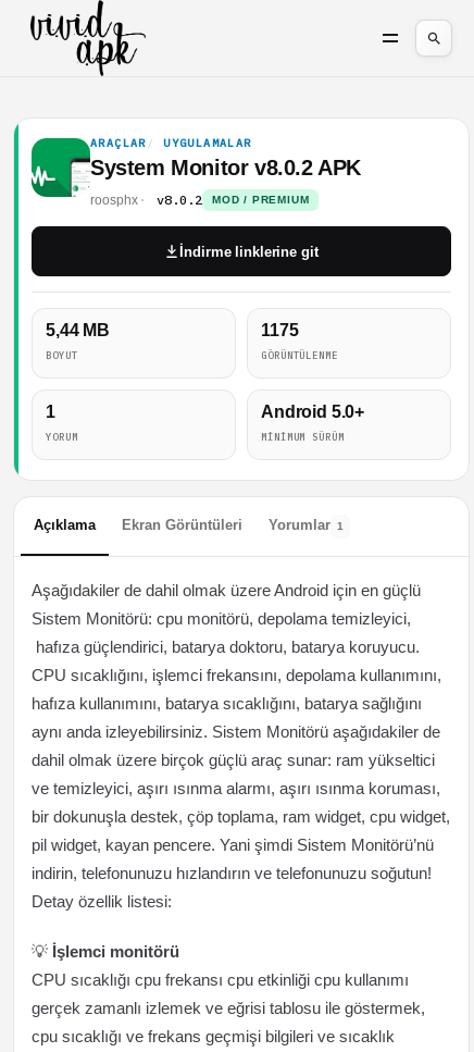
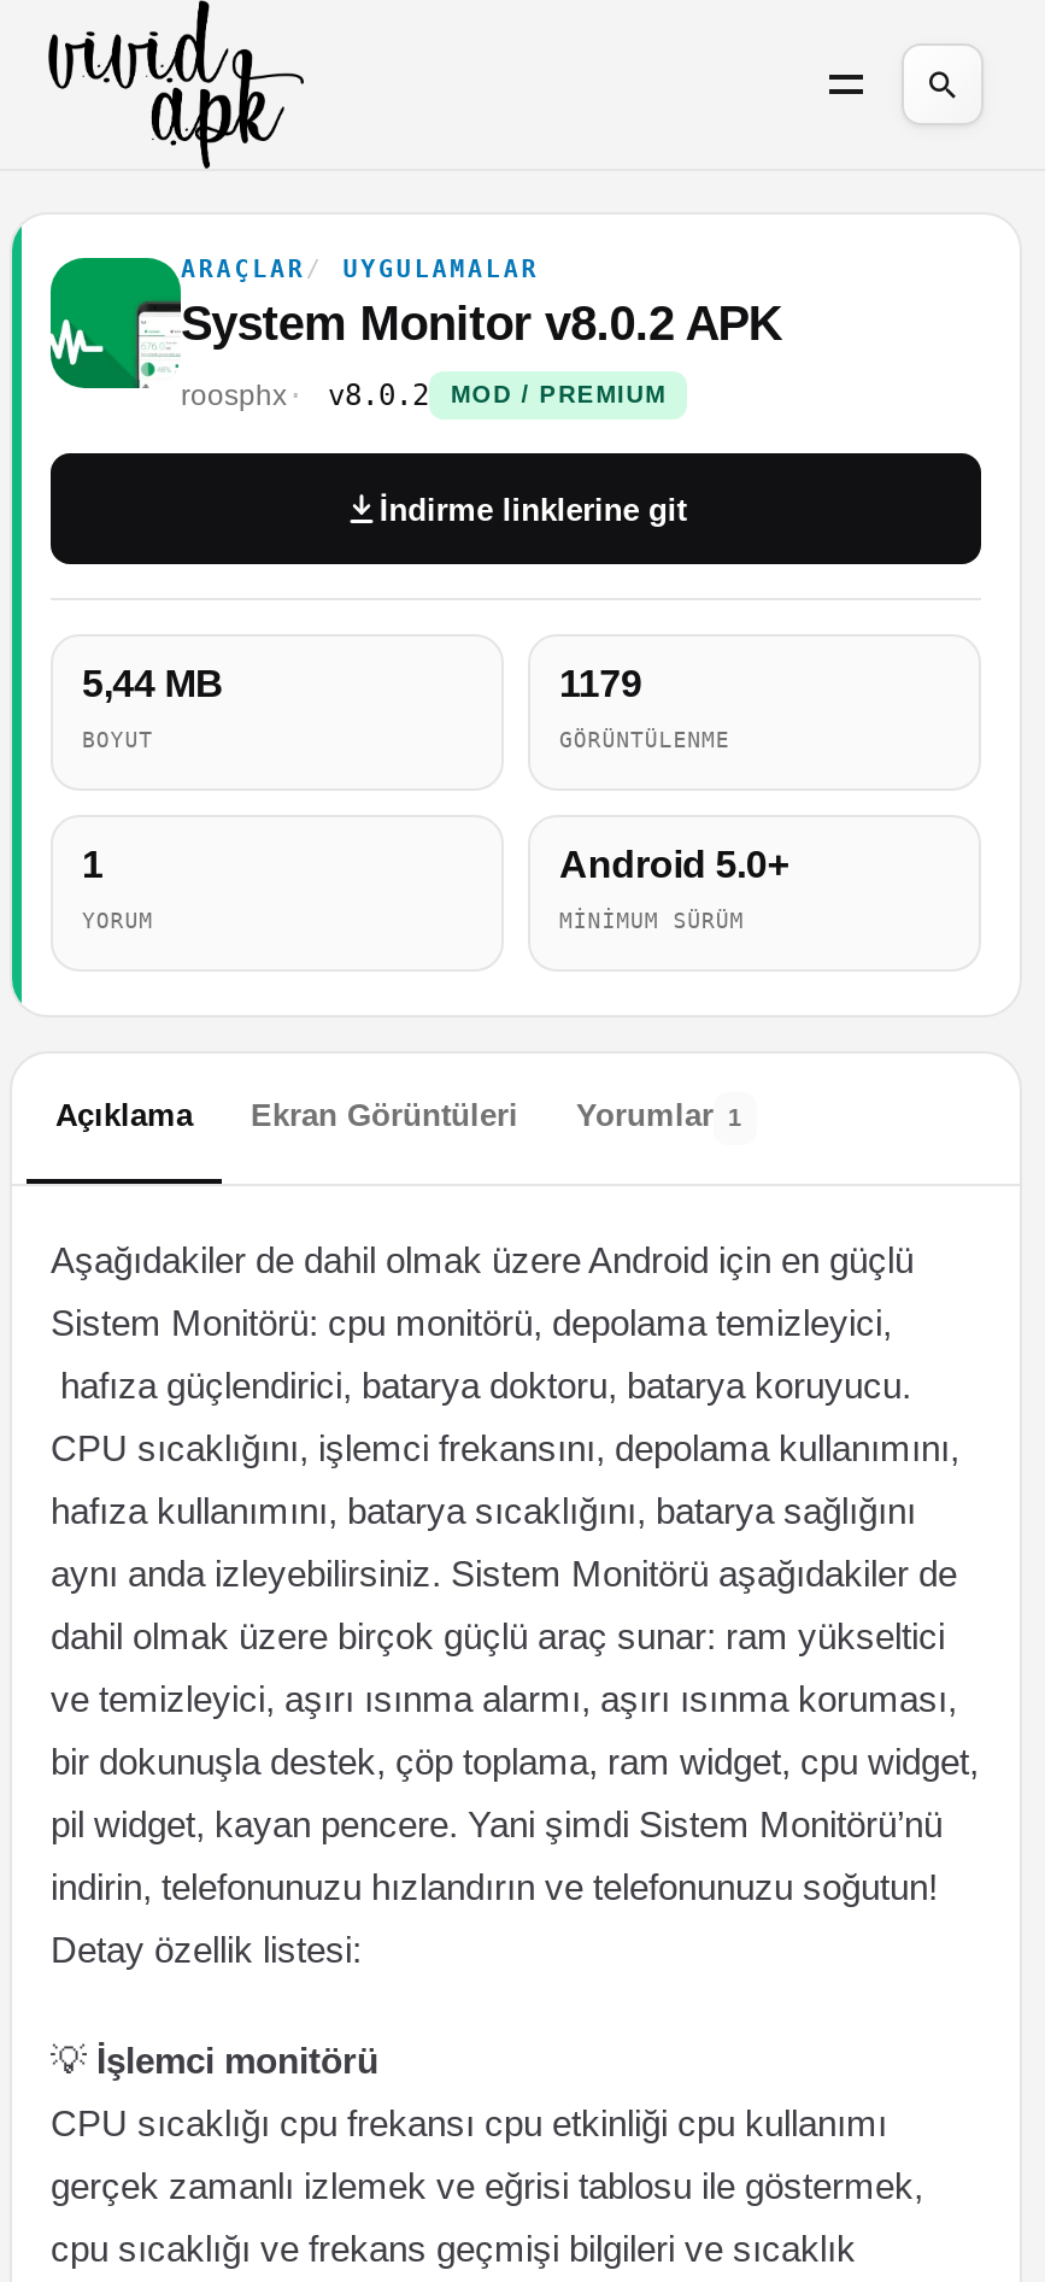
- 1175
+ 1179
